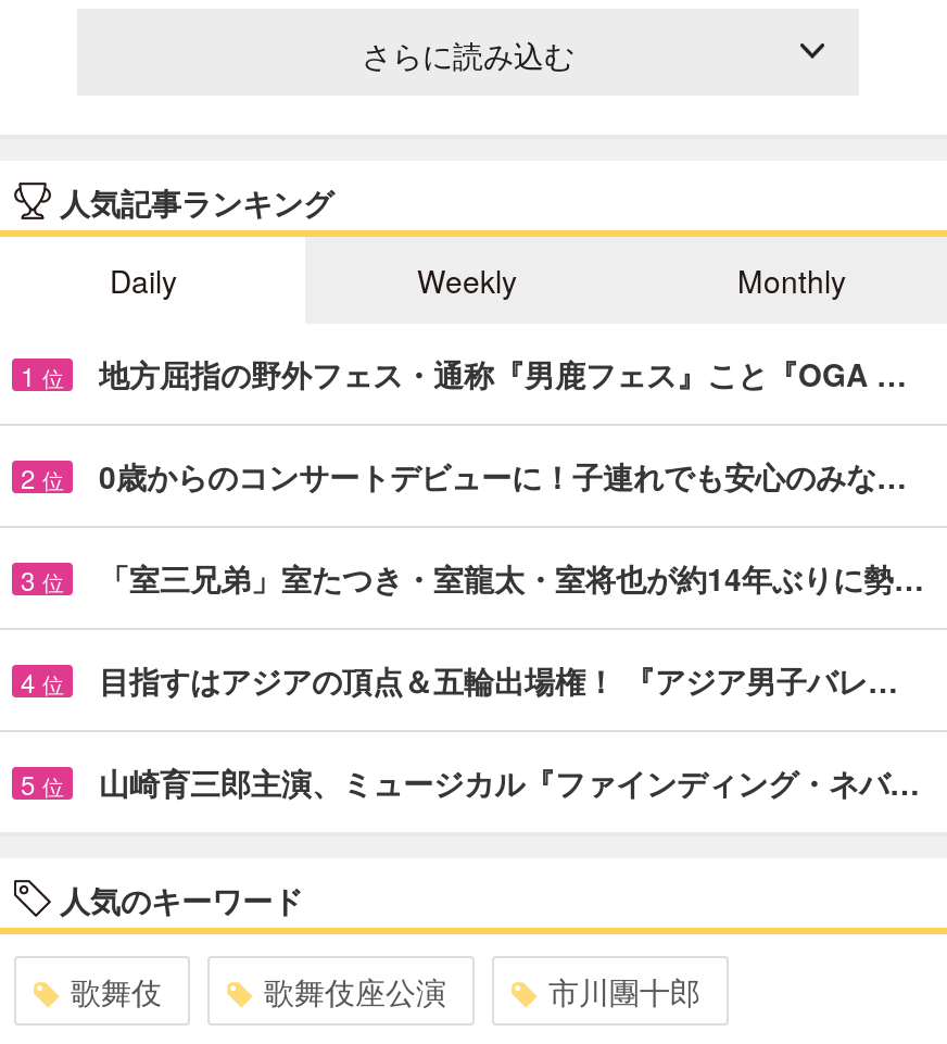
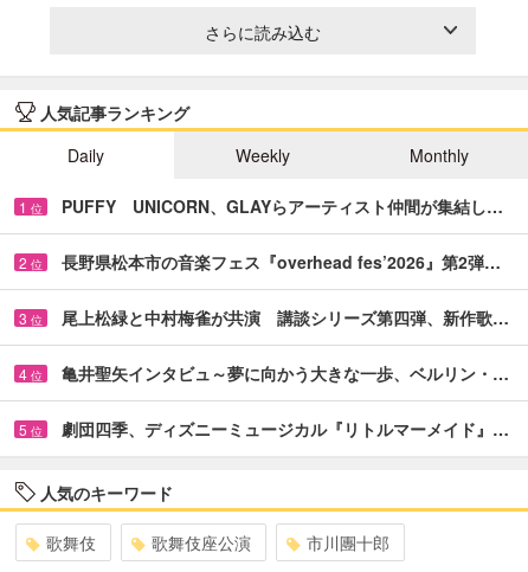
- 地方屈指の野外フェス・通称『男鹿フェス』こと『OGA …
+ PUFFY UNICORN、GLAYらアーティスト仲間が集結し…

- 0歳からのコンサートデビューに！子連れでも安心のみな…
+ 長野県松本市の音楽フェス『overhead fes’2026』第2弾…

- 「室三兄弟」室たつき・室龍太・室将也が約14年ぶりに勢…
+ 尾上松緑と中村梅雀が共演 講談シリーズ第四弾、新作歌…

- 目指すはアジアの頂点＆五輪出場権！ 『アジア男子バレ…
+ 亀井聖矢インタビュ～夢に向かう大きな一歩、ベルリン・…

- 山崎育三郎主演、ミュージカル『ファインディング・ネバ…
+ 劇団四季、ディズニーミュージカル『リトルマーメイド』…
